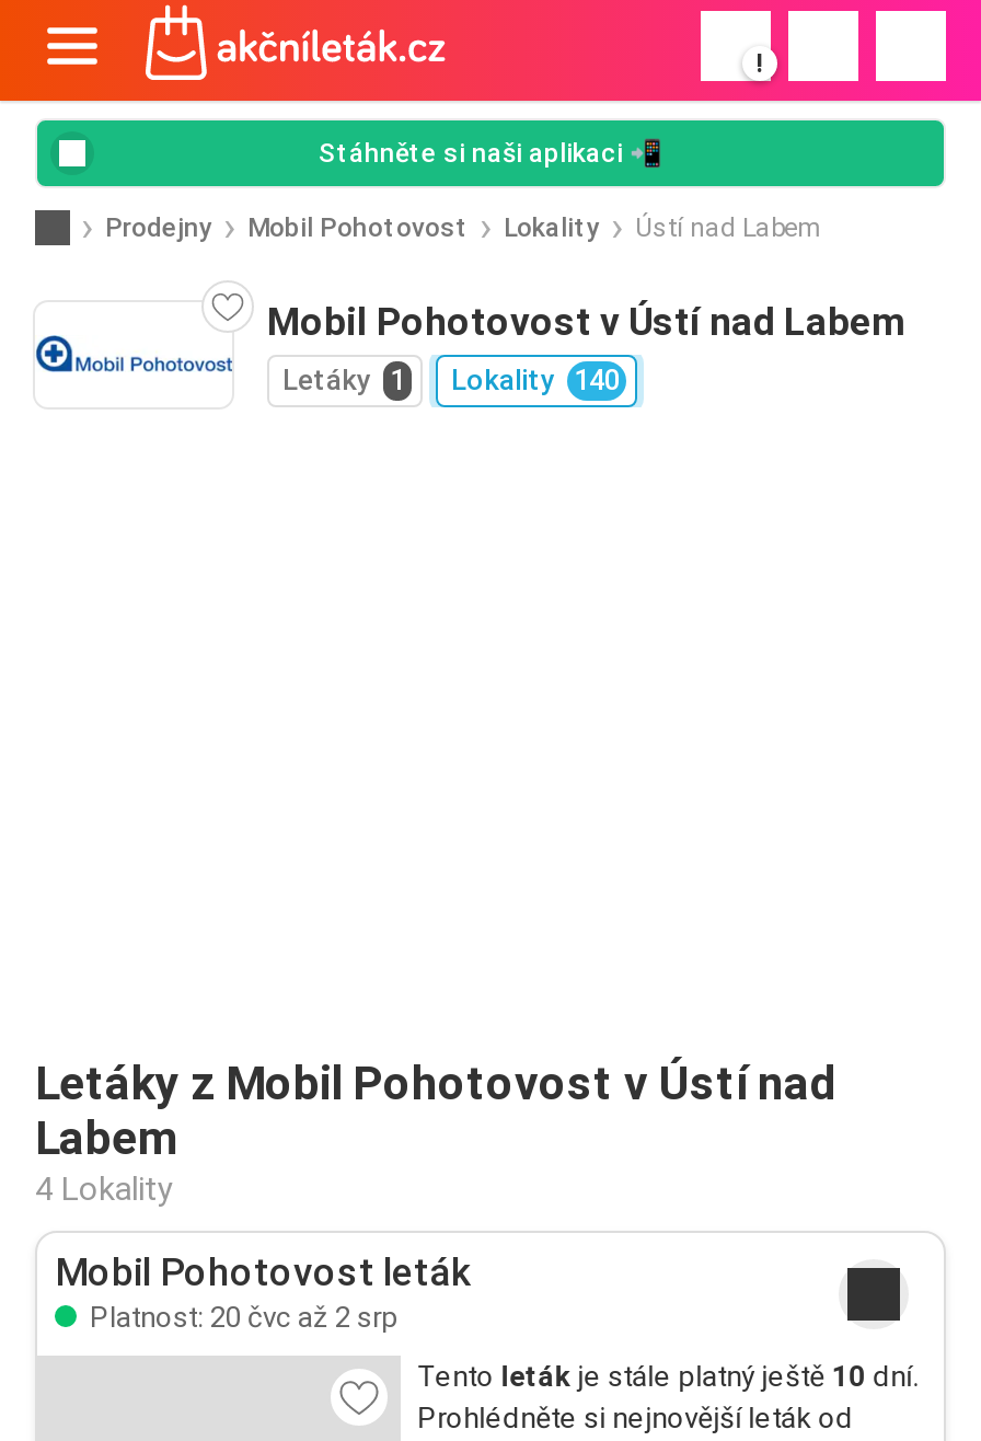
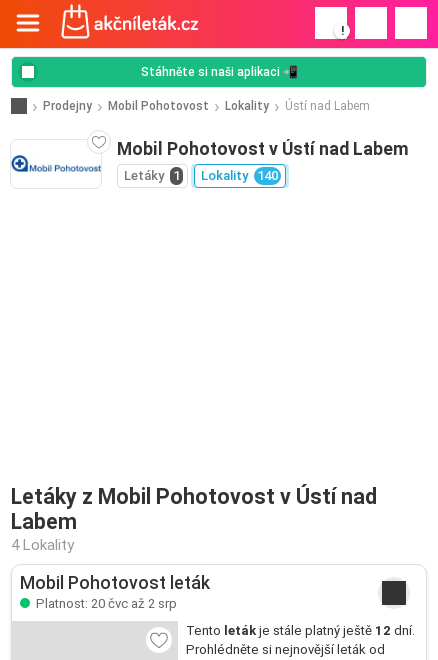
- Tento leták je stále platný ještě 10 dní.
+ Tento leták je stále platný ještě 12 dní.
